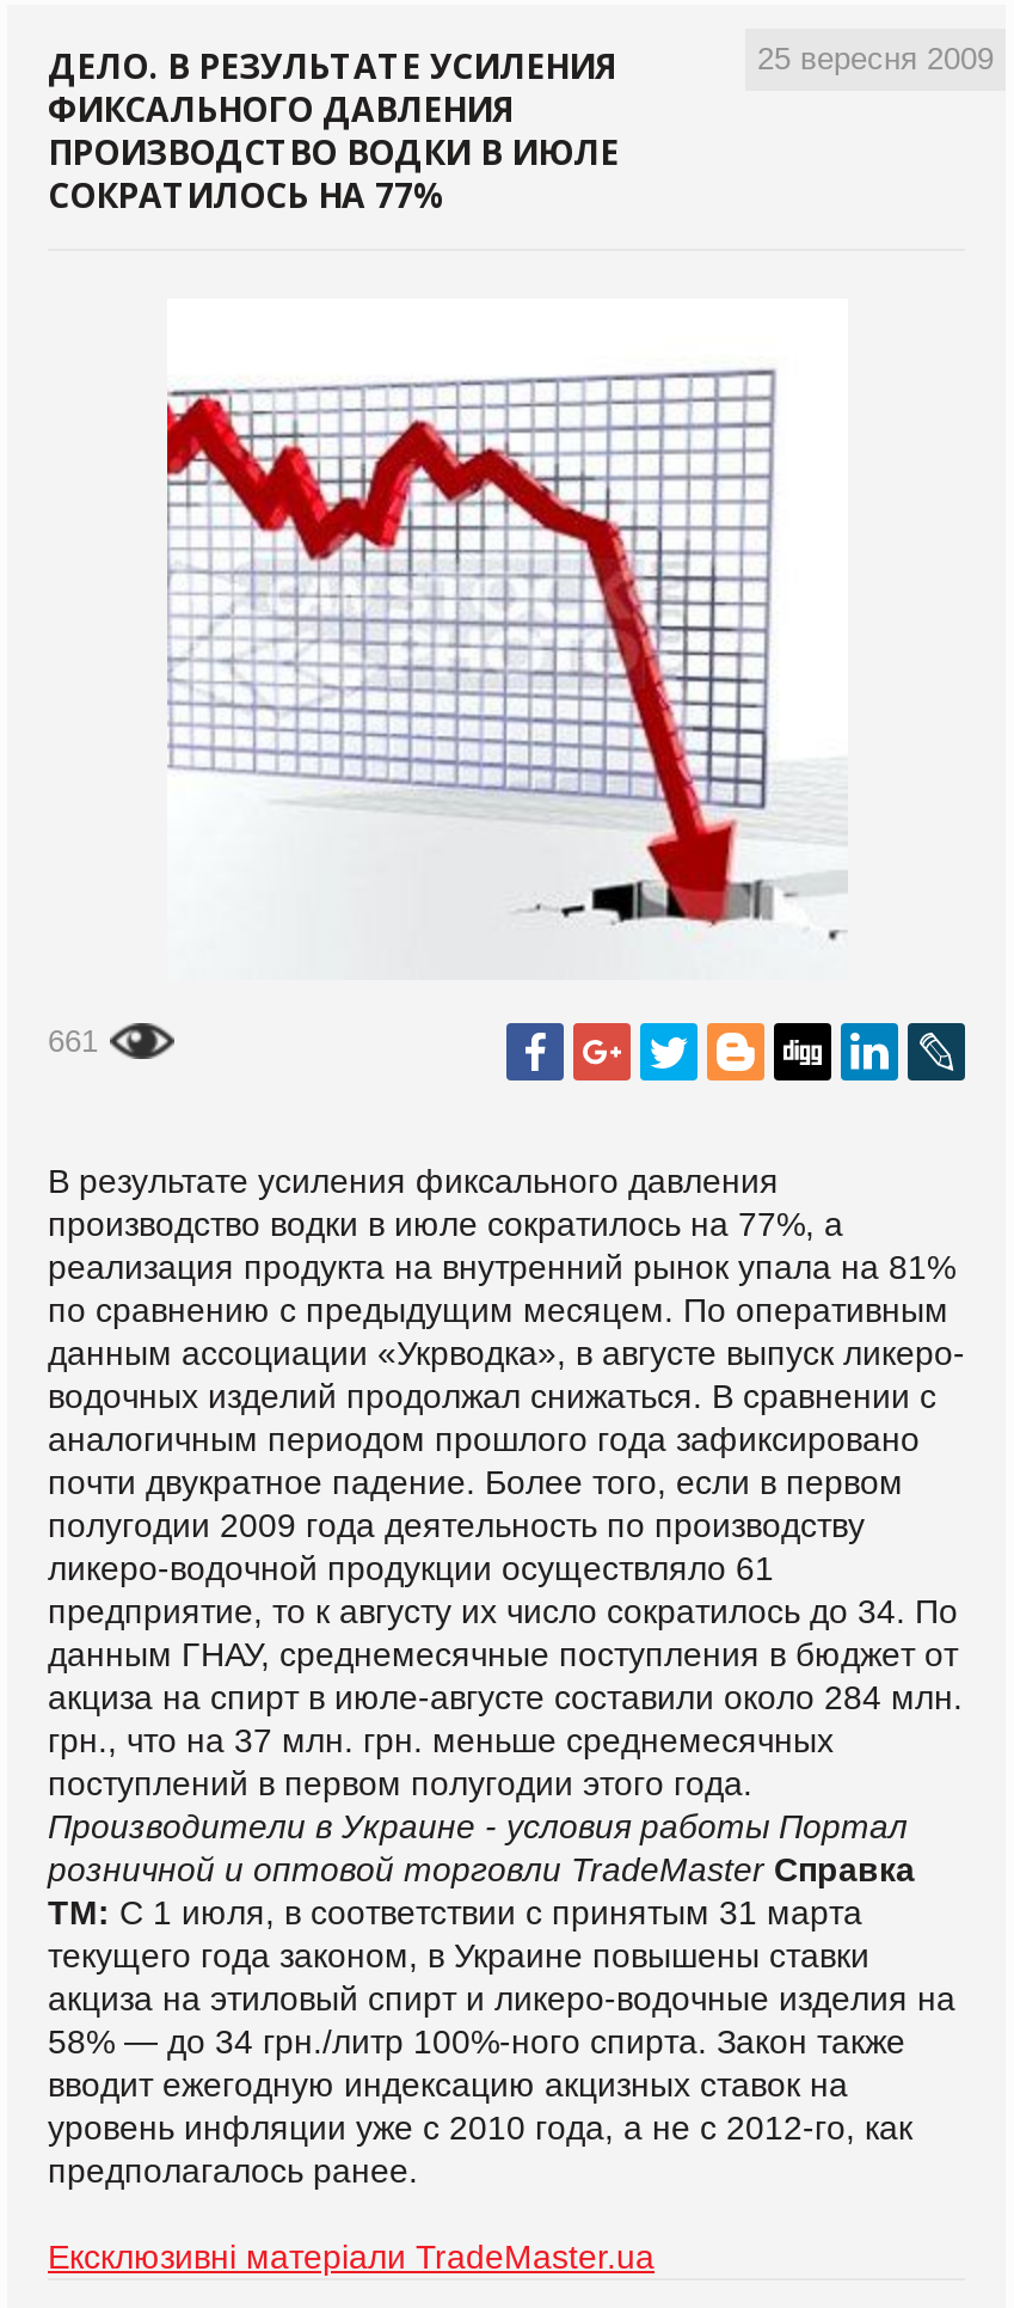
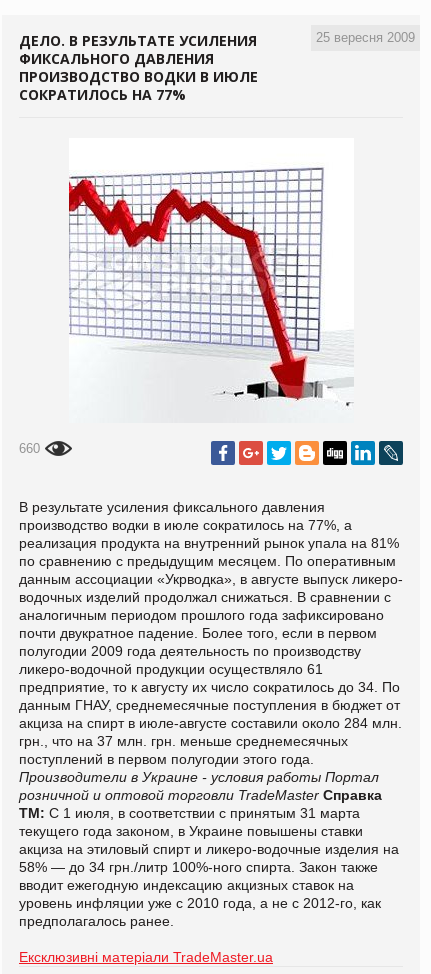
- 661
+ 660
